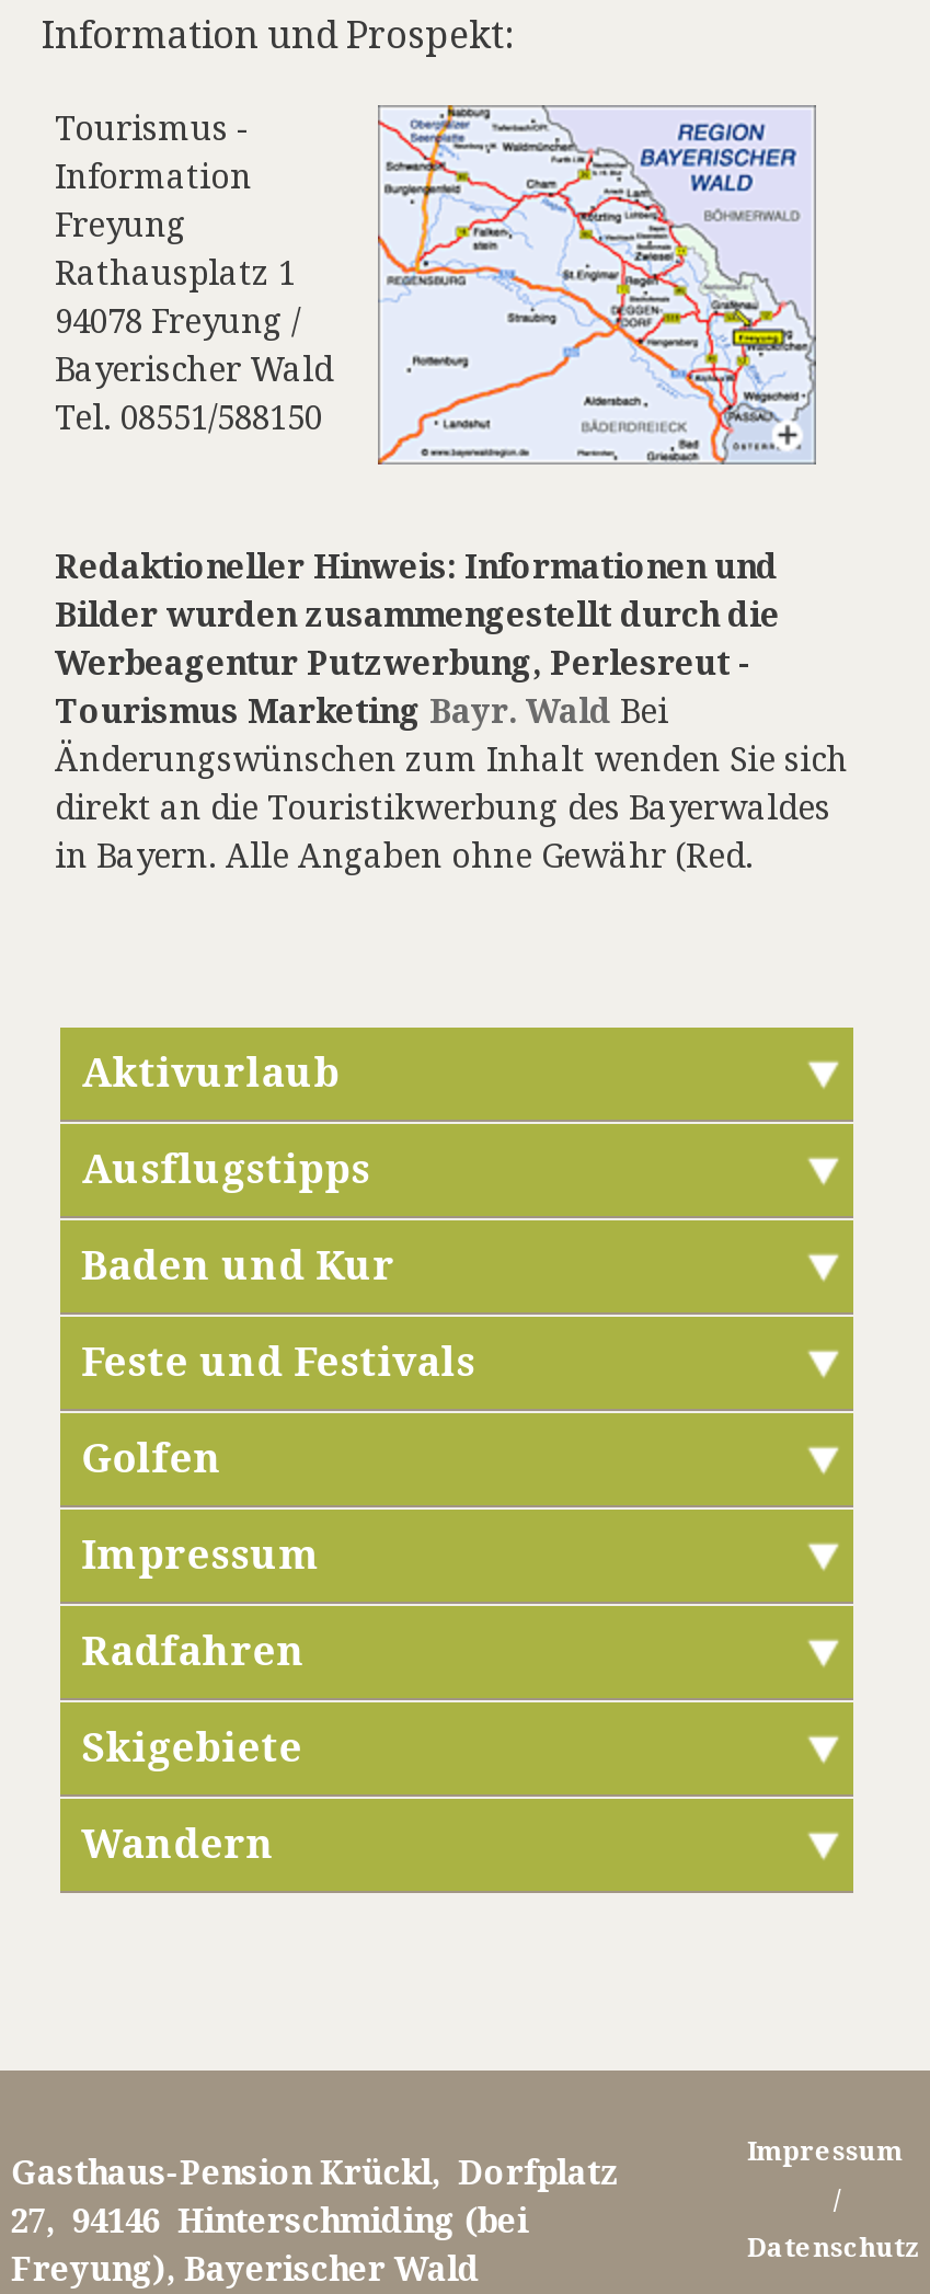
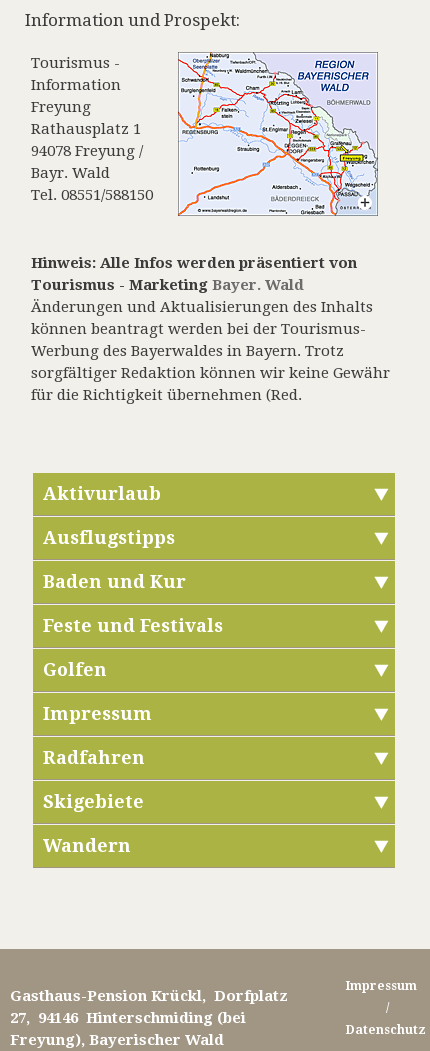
- Bayerischer Wald
+ Bayr. Wald

- Redaktioneller Hinweis: Informationen und
- Bilder wurden zusammengestellt durch die
- Werbeagentur Putzwerbung, Perlesreut -
- Tourismus Marketing Bayr. Wald Bei
- Änderungswünschen zum Inhalt wenden Sie sich
- direkt an die Touristikwerbung des Bayerwaldes
- in Bayern. Alle Angaben ohne Gewähr (Red.
+ Hinweis: Alle Infos werden präsentiert von
+ Tourismus - Marketing Bayer. Wald
+ Änderungen und Aktualisierungen des Inhalts
+ können beantragt werden bei der Tourismus-
+ Werbung des Bayerwaldes in Bayern. Trotz
+ sorgfältiger Redaktion können wir keine Gewähr
+ für die Richtigkeit übernehmen (Red.
